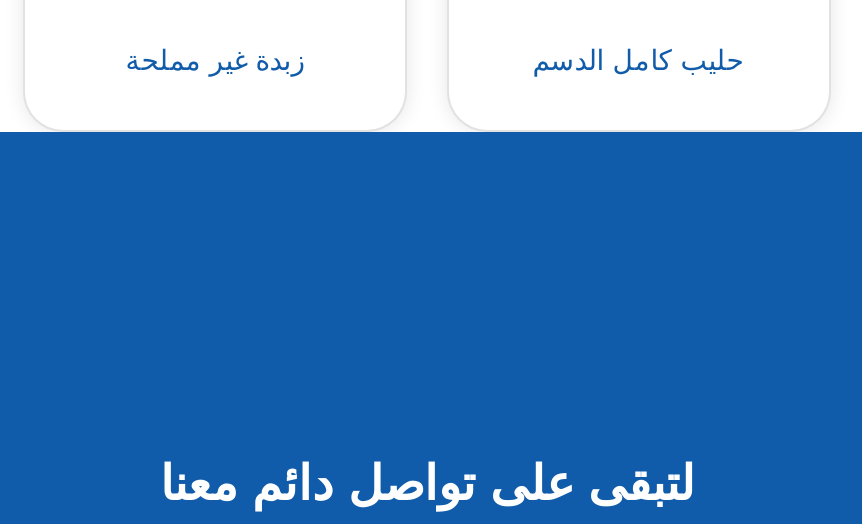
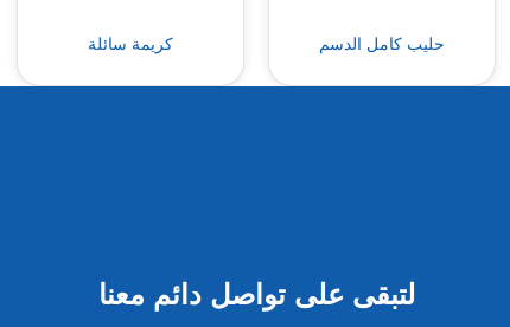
- زبدة غير مملحة
+ كريمة سائلة
